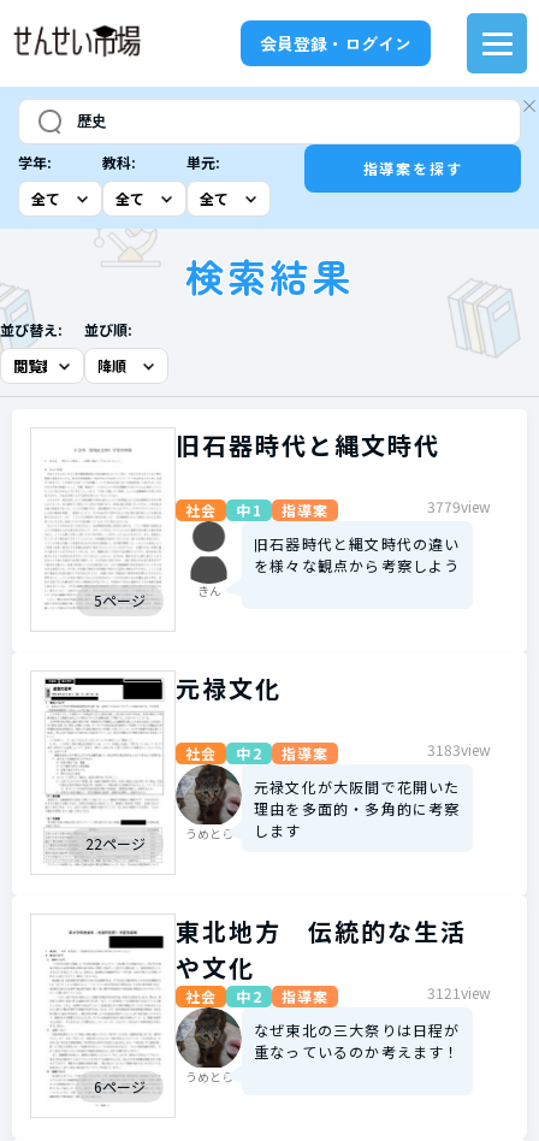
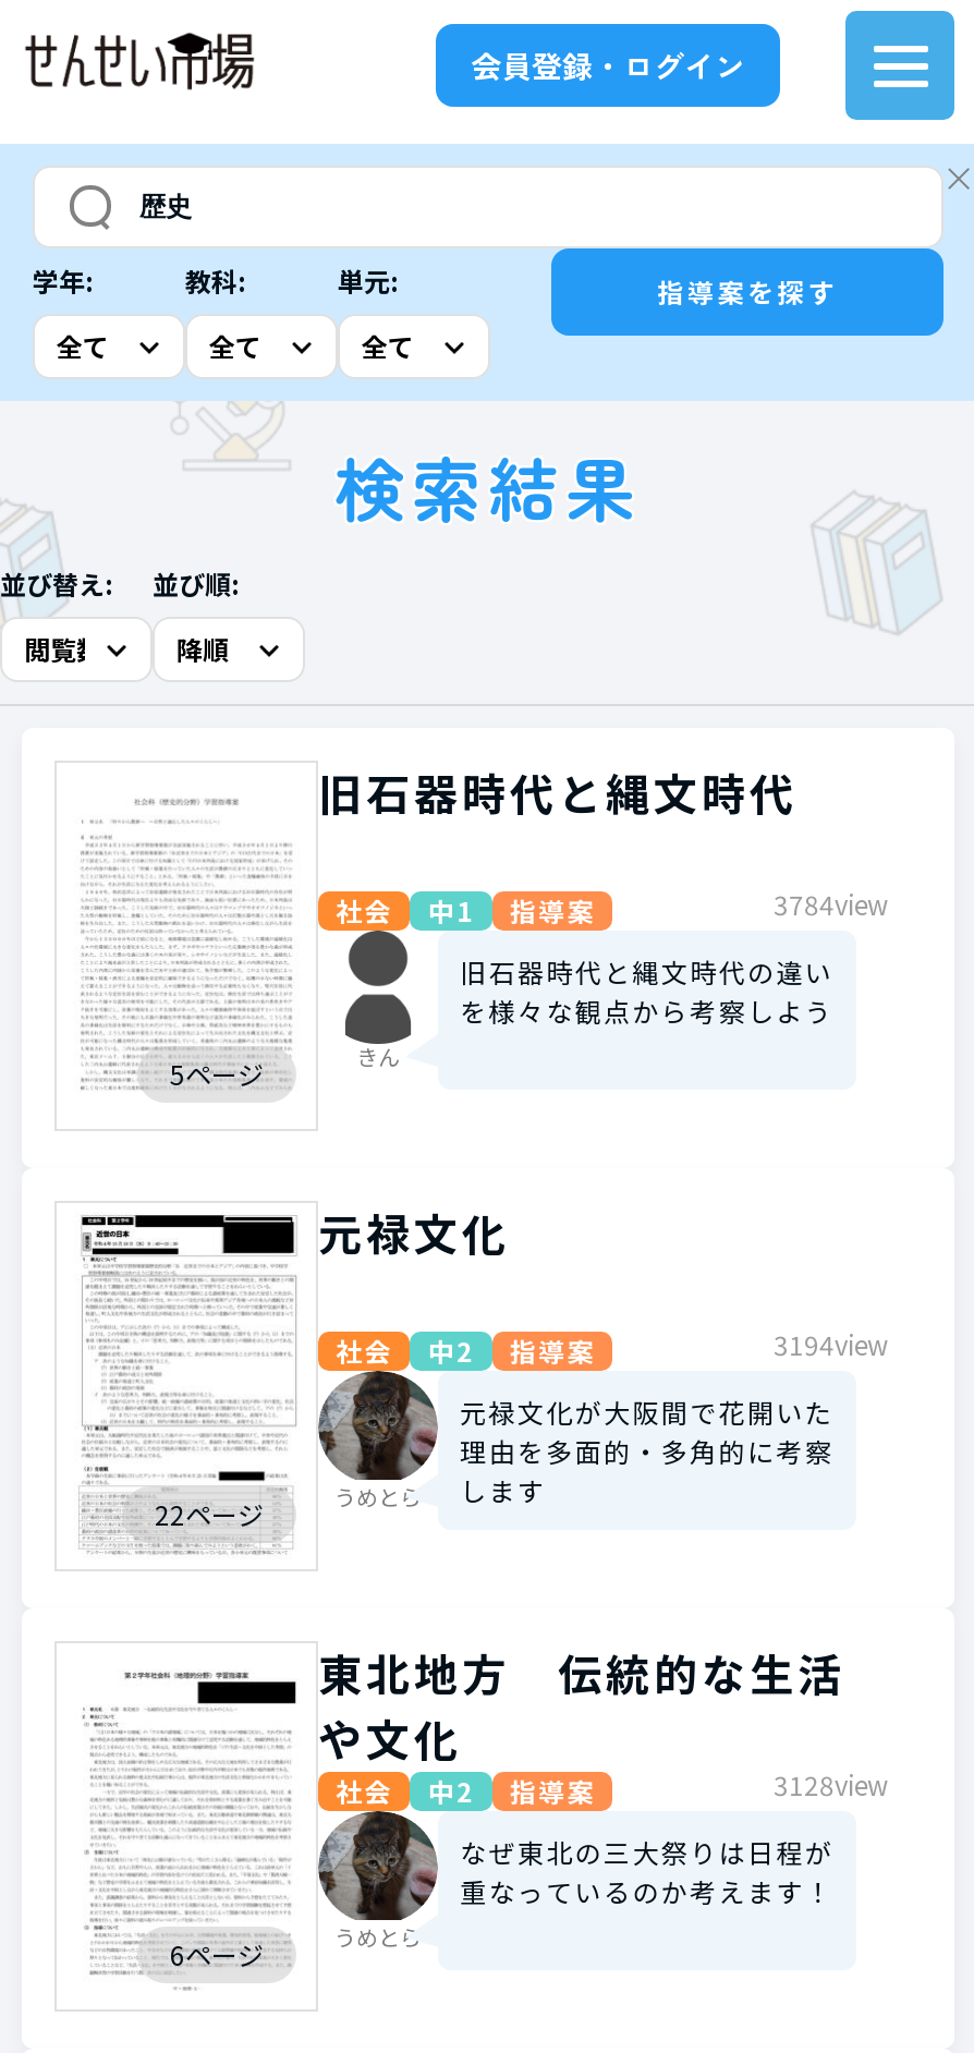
- 3779view
+ 3784view

- 3183view
+ 3194view

- 3121view
+ 3128view
